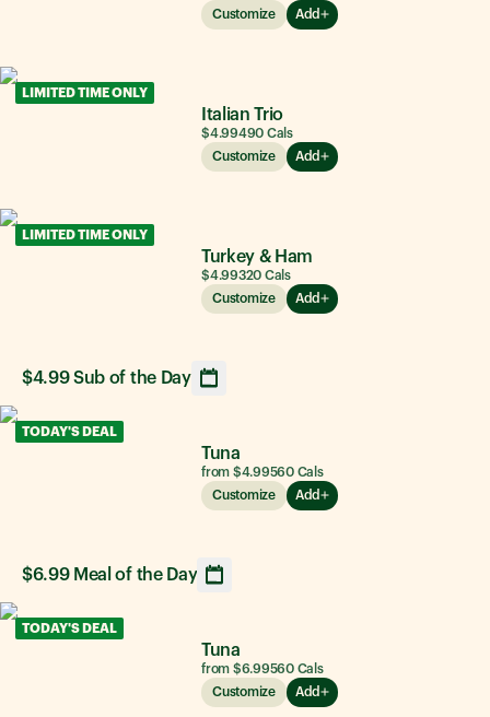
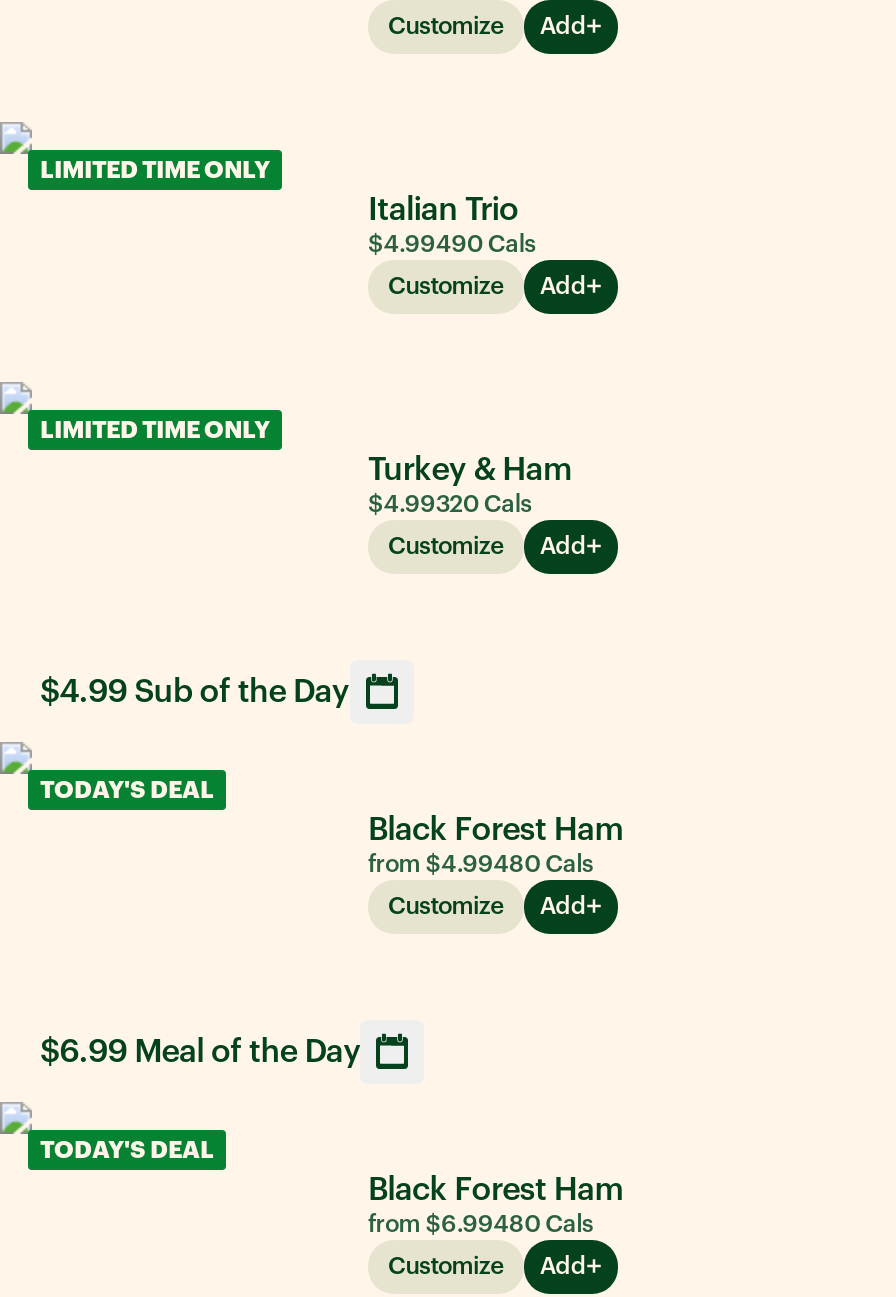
- Tuna
- from $4.99560 Cals
+ Black Forest Ham
+ from $4.99480 Cals

- Tuna
- from $6.99560 Cals
+ Black Forest Ham
+ from $6.99480 Cals
